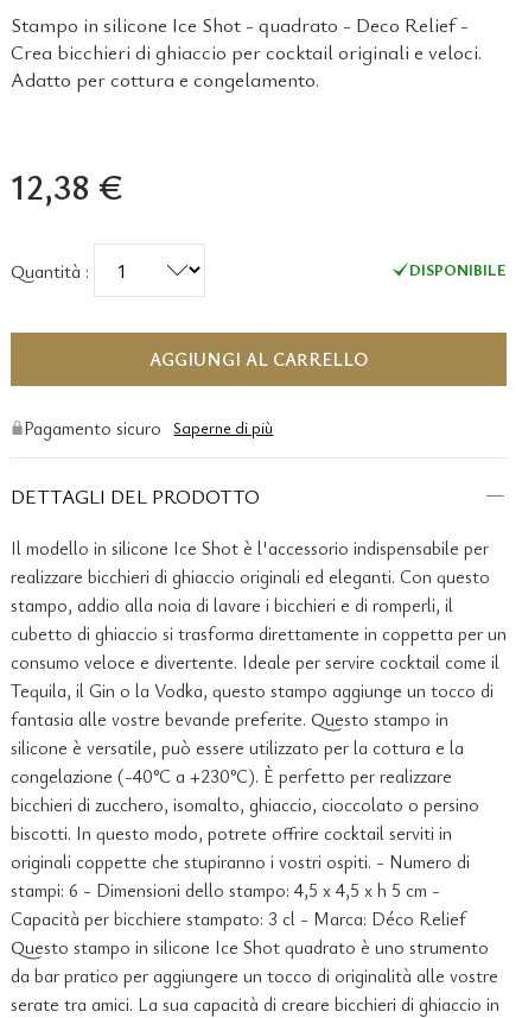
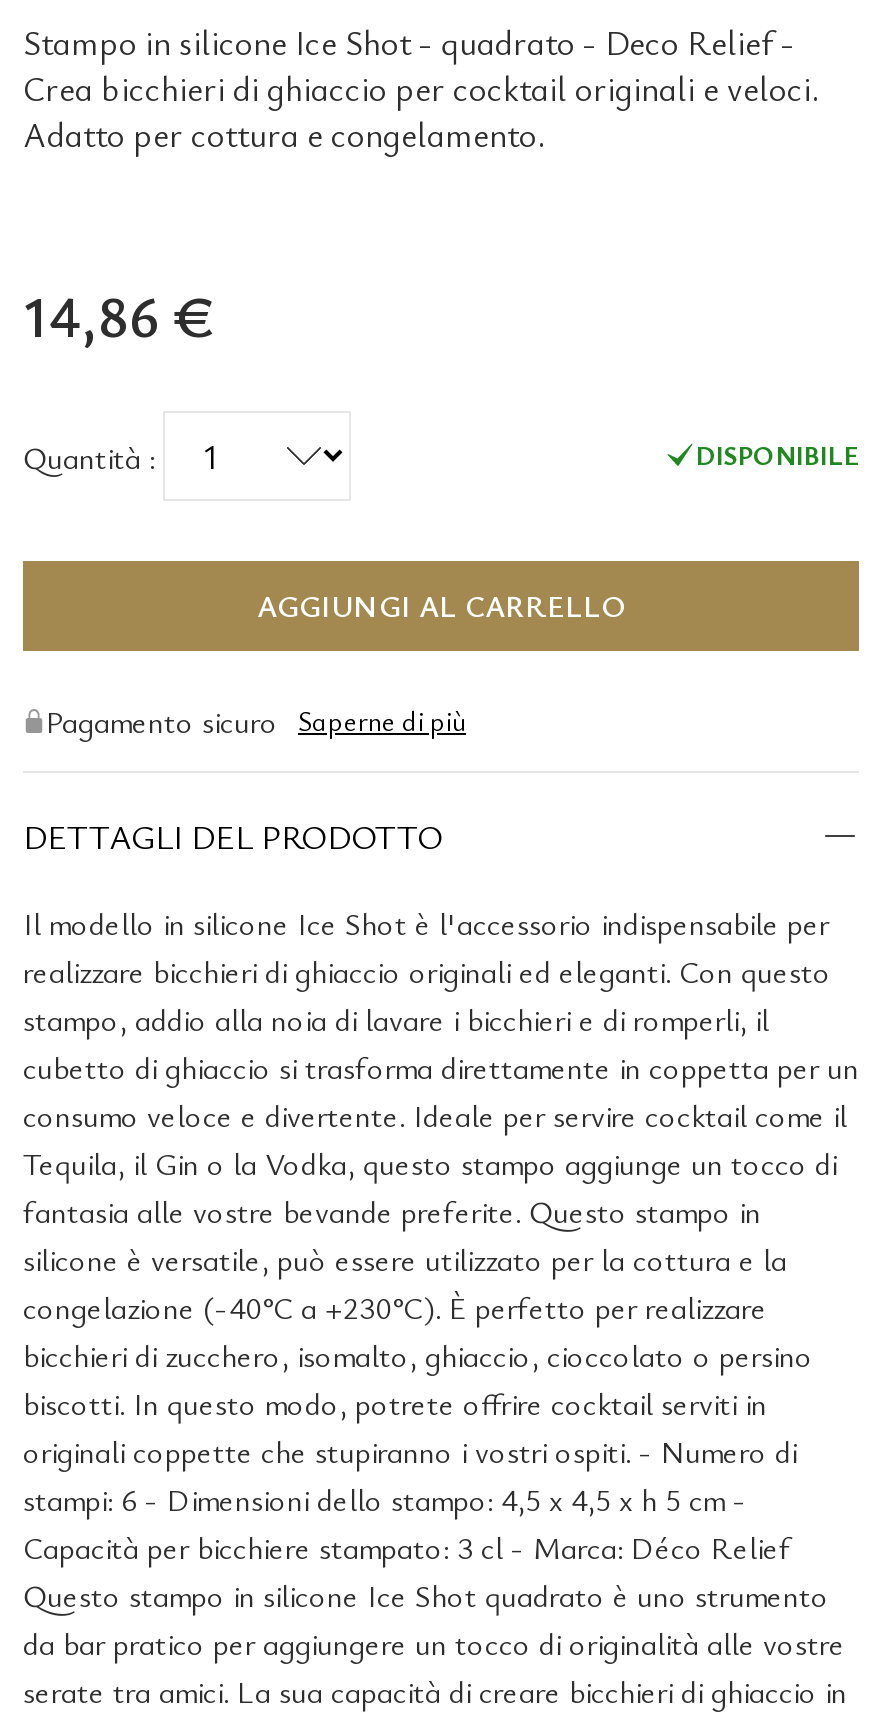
- 12,38 €
+ 14,86 €
